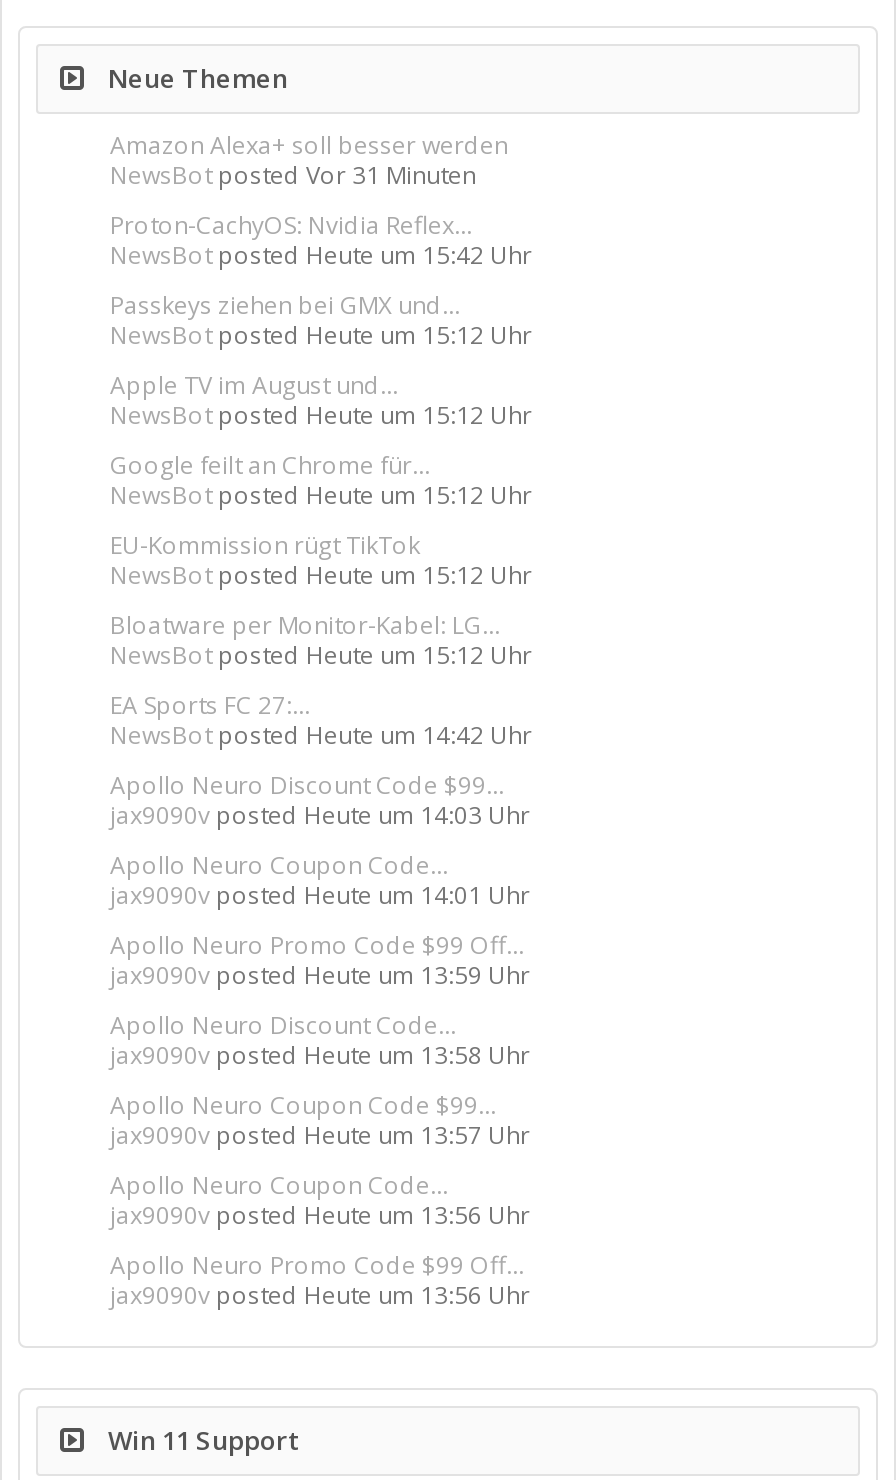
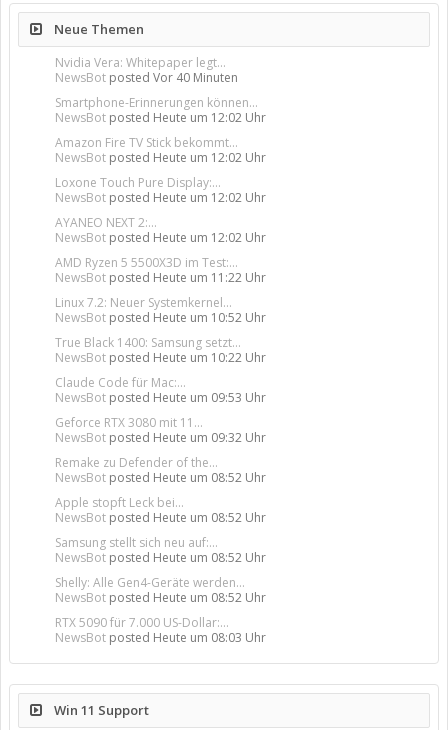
- Amazon Alexa+ soll besser werden
- NewsBot posted Vor 31 Minuten
+ Nvidia Vera: Whitepaper legt...
+ NewsBot posted Vor 40 Minuten

- Proton-CachyOS: Nvidia Reflex...
- NewsBot posted Heute um 15:42 Uhr
+ Smartphone-Erinnerungen können...
+ NewsBot posted Heute um 12:02 Uhr

- Passkeys ziehen bei GMX und...
- NewsBot posted Heute um 15:12 Uhr
+ Amazon Fire TV Stick bekommt...
+ NewsBot posted Heute um 12:02 Uhr

- Apple TV im August und...
- NewsBot posted Heute um 15:12 Uhr
+ Loxone Touch Pure Display:...
+ NewsBot posted Heute um 12:02 Uhr

- Google feilt an Chrome für...
- NewsBot posted Heute um 15:12 Uhr
+ AYANEO NEXT 2:...
+ NewsBot posted Heute um 12:02 Uhr

- EU-Kommission rügt TikTok
- NewsBot posted Heute um 15:12 Uhr
+ AMD Ryzen 5 5500X3D im Test:...
+ NewsBot posted Heute um 11:22 Uhr

- Bloatware per Monitor-Kabel: LG...
- NewsBot posted Heute um 15:12 Uhr
+ Linux 7.2: Neuer Systemkernel...
+ NewsBot posted Heute um 10:52 Uhr

- EA Sports FC 27:...
- NewsBot posted Heute um 14:42 Uhr
+ True Black 1400: Samsung setzt...
+ NewsBot posted Heute um 10:22 Uhr

- Apollo Neuro Discount Code $99...
- jax9090v posted Heute um 14:03 Uhr
+ Claude Code für Mac:...
+ NewsBot posted Heute um 09:53 Uhr

- Apollo Neuro Coupon Code...
- jax9090v posted Heute um 14:01 Uhr
+ Geforce RTX 3080 mit 11...
+ NewsBot posted Heute um 09:32 Uhr

- Apollo Neuro Promo Code $99 Off...
- jax9090v posted Heute um 13:59 Uhr
+ Remake zu Defender of the...
+ NewsBot posted Heute um 08:52 Uhr

- Apollo Neuro Discount Code...
- jax9090v posted Heute um 13:58 Uhr
+ Apple stopft Leck bei...
+ NewsBot posted Heute um 08:52 Uhr

- Apollo Neuro Coupon Code $99...
- jax9090v posted Heute um 13:57 Uhr
+ Samsung stellt sich neu auf:...
+ NewsBot posted Heute um 08:52 Uhr

- Apollo Neuro Coupon Code...
- jax9090v posted Heute um 13:56 Uhr
+ Shelly: Alle Gen4-Geräte werden...
+ NewsBot posted Heute um 08:52 Uhr

- Apollo Neuro Promo Code $99 Off...
- jax9090v posted Heute um 13:56 Uhr
+ RTX 5090 für 7.000 US-Dollar:...
+ NewsBot posted Heute um 08:03 Uhr
